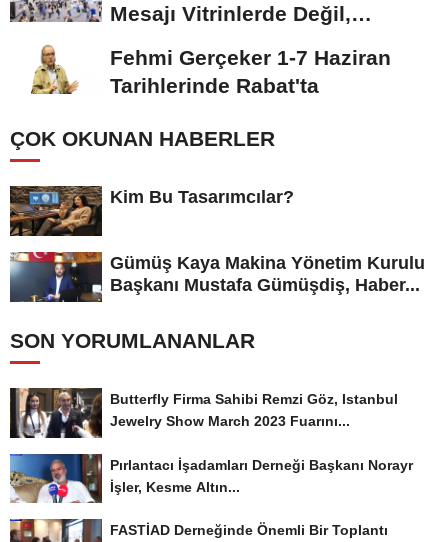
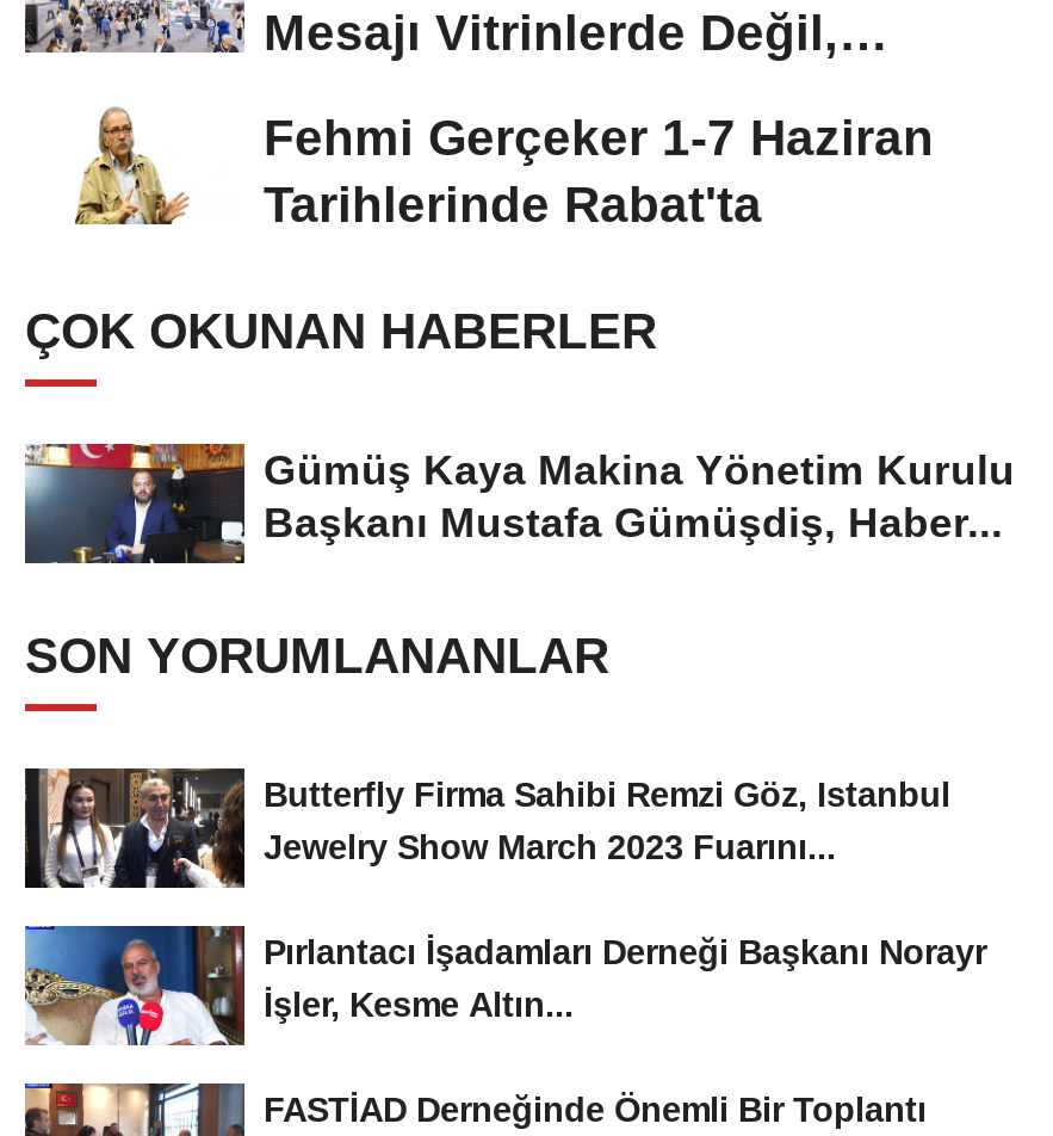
- [image]
- Kim Bu Tasarımcılar?
